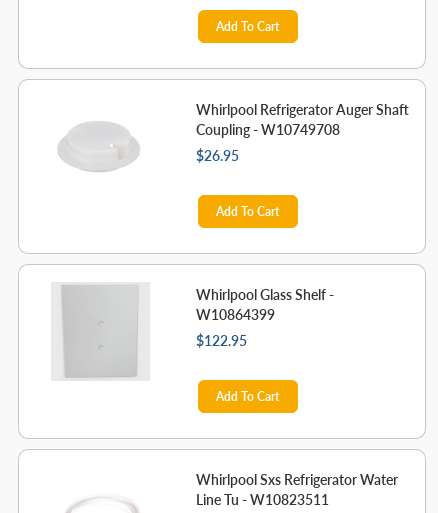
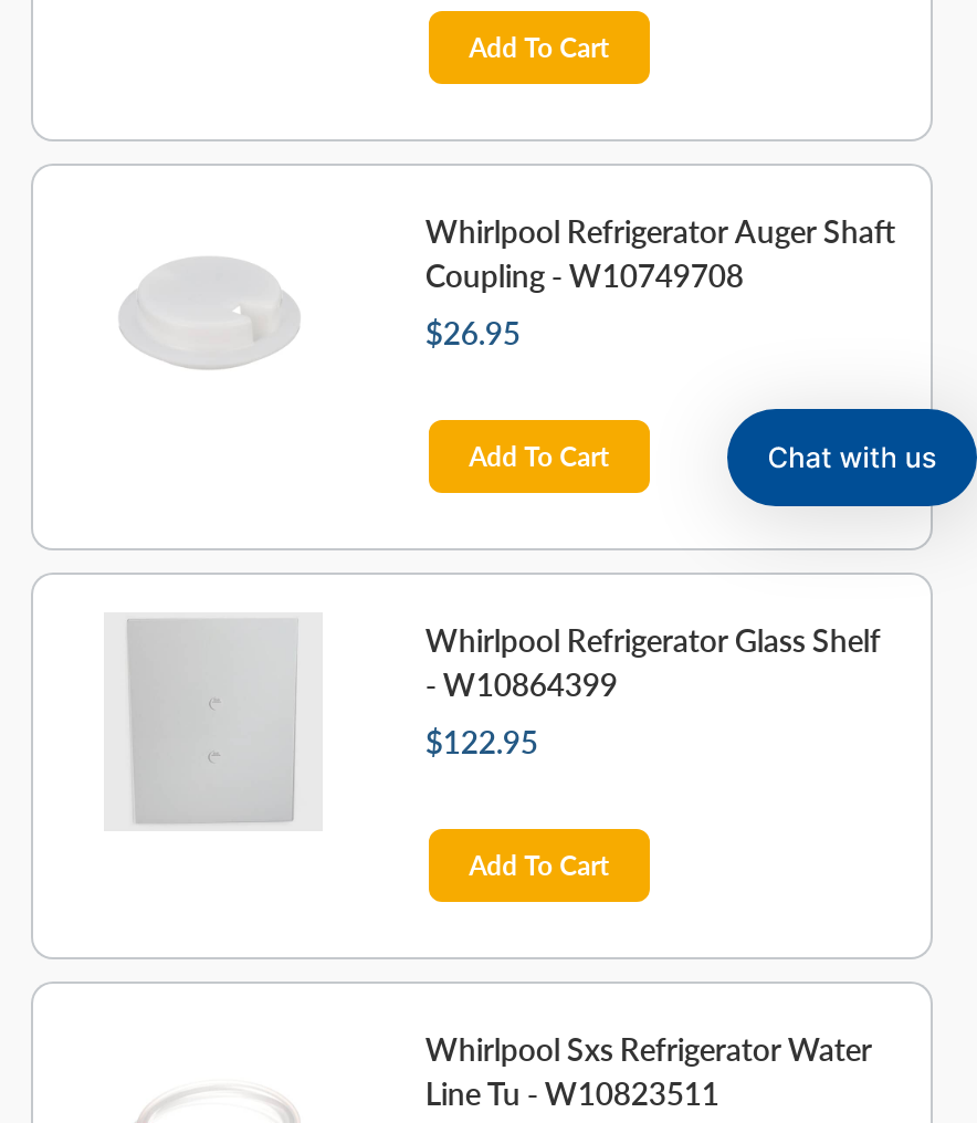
+ [image]

- Whirlpool Glass Shelf -
- W10864399
+ Whirlpool Refrigerator Glass Shelf
+ - W10864399
